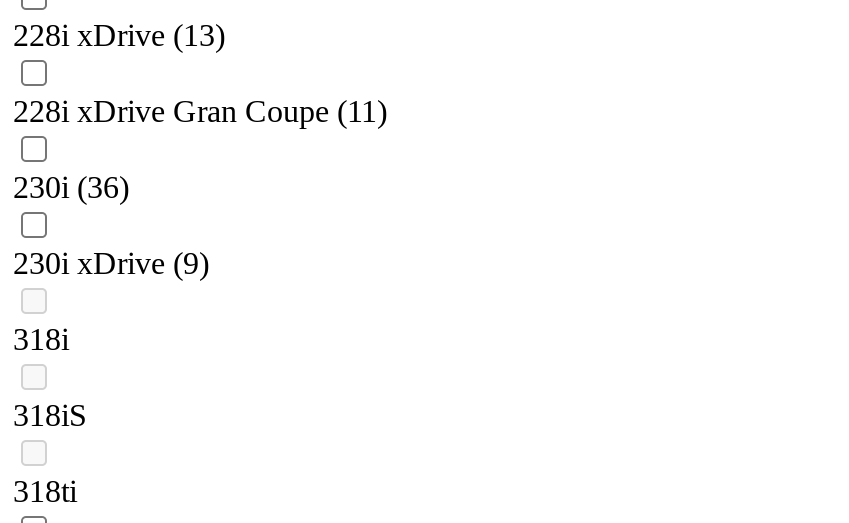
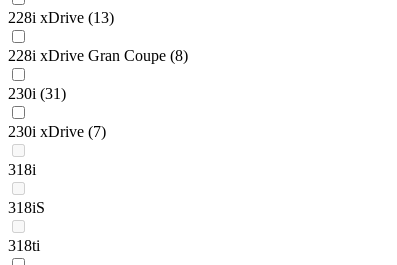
- 228i xDrive Gran Coupe (11)
+ 228i xDrive Gran Coupe (8)

- 230i (36)
+ 230i (31)

- 230i xDrive (9)
+ 230i xDrive (7)
